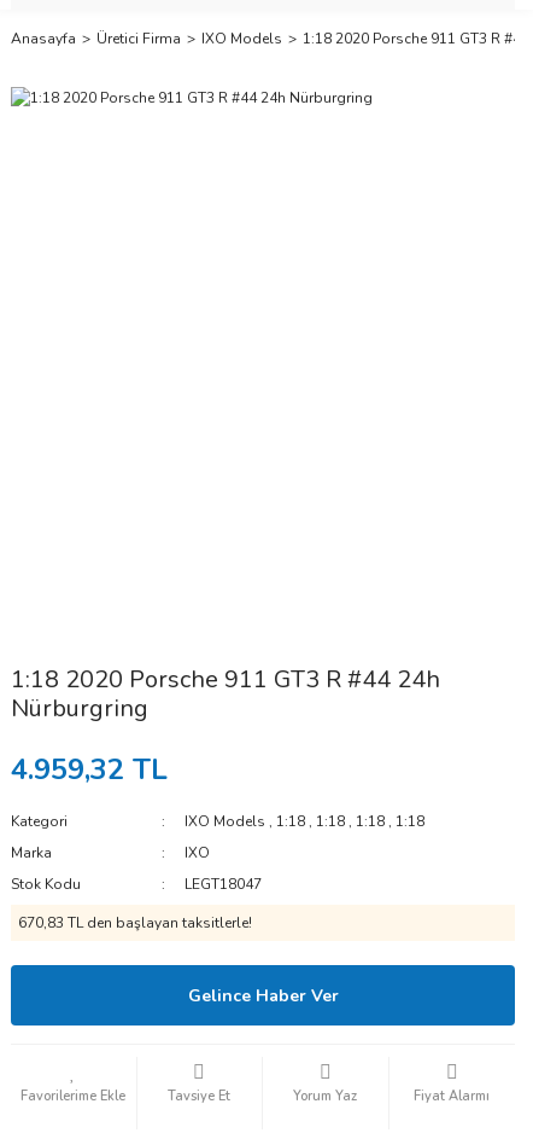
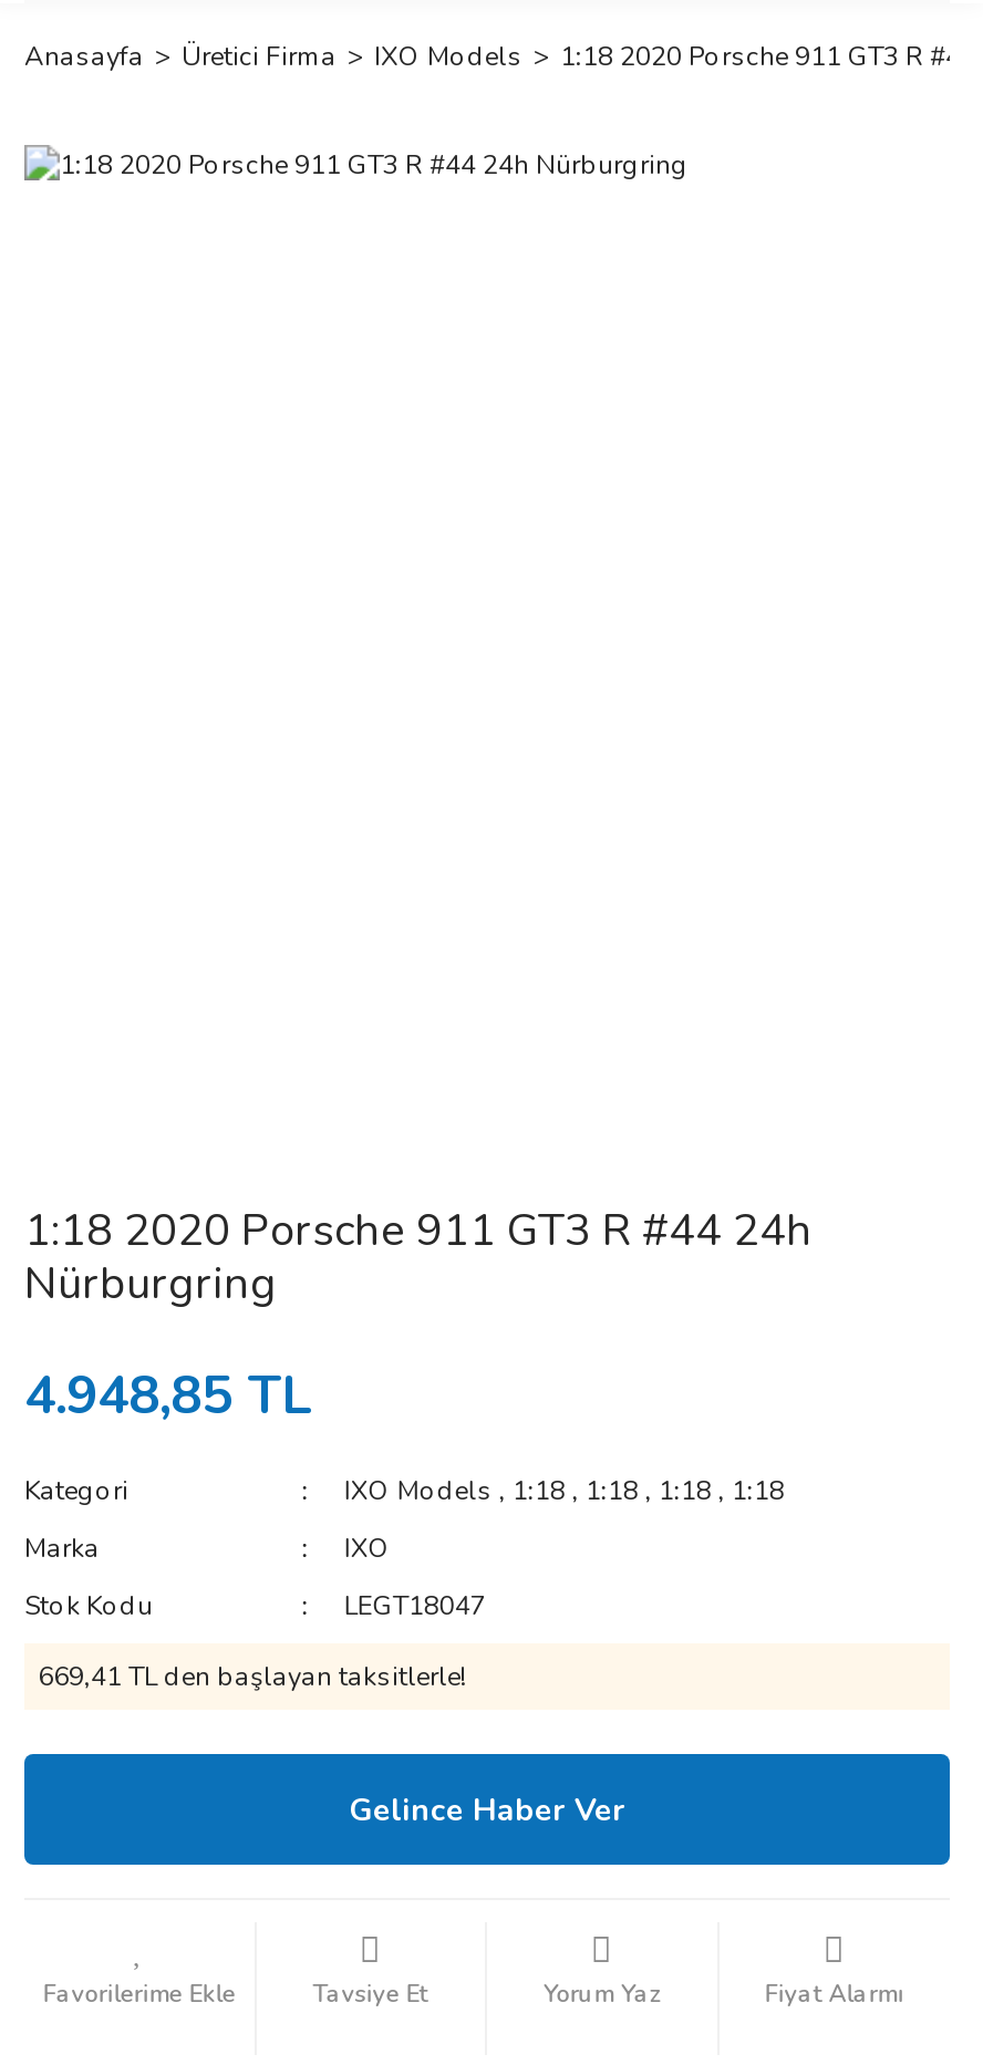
- 4.959,32 TL
+ 4.948,85 TL

- 670,83 TL den başlayan taksitlerle!
+ 669,41 TL den başlayan taksitlerle!
